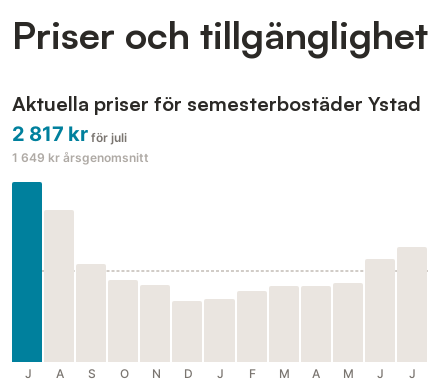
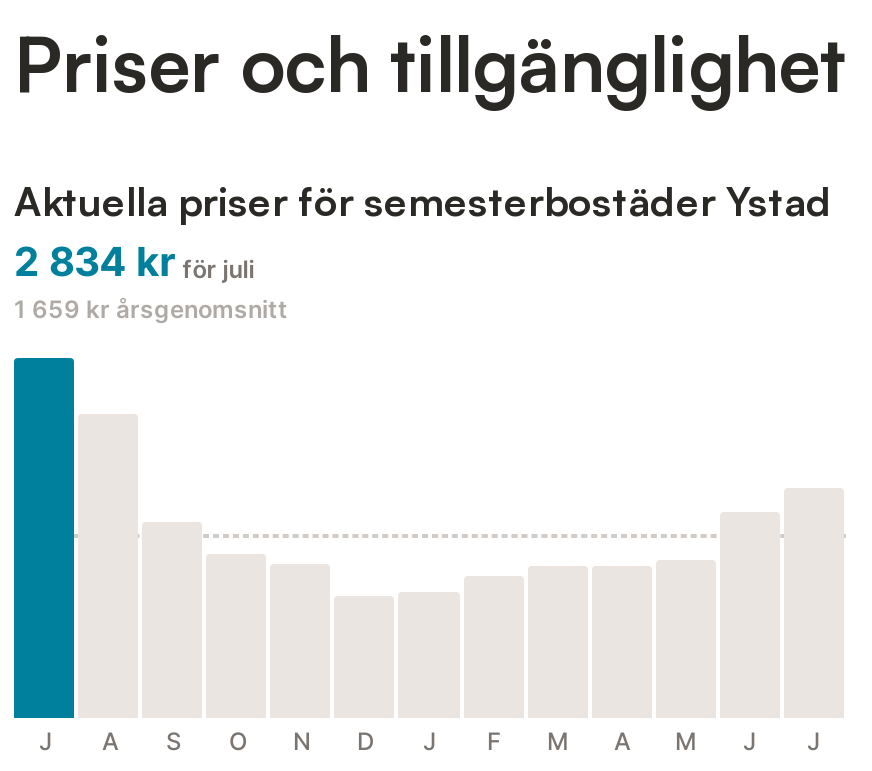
- 2 817 kr för juli
+ 2 834 kr för juli

- 1 649 kr årsgenomsnitt
+ 1 659 kr årsgenomsnitt
